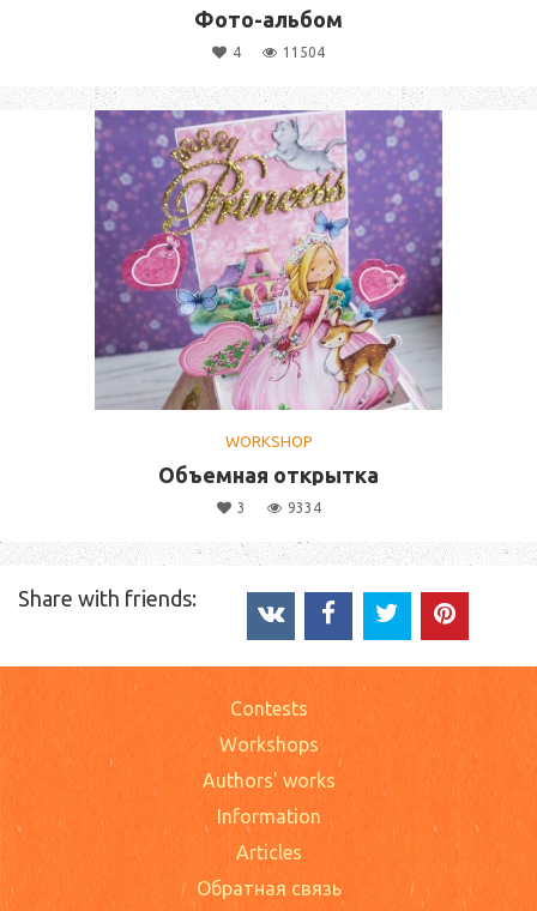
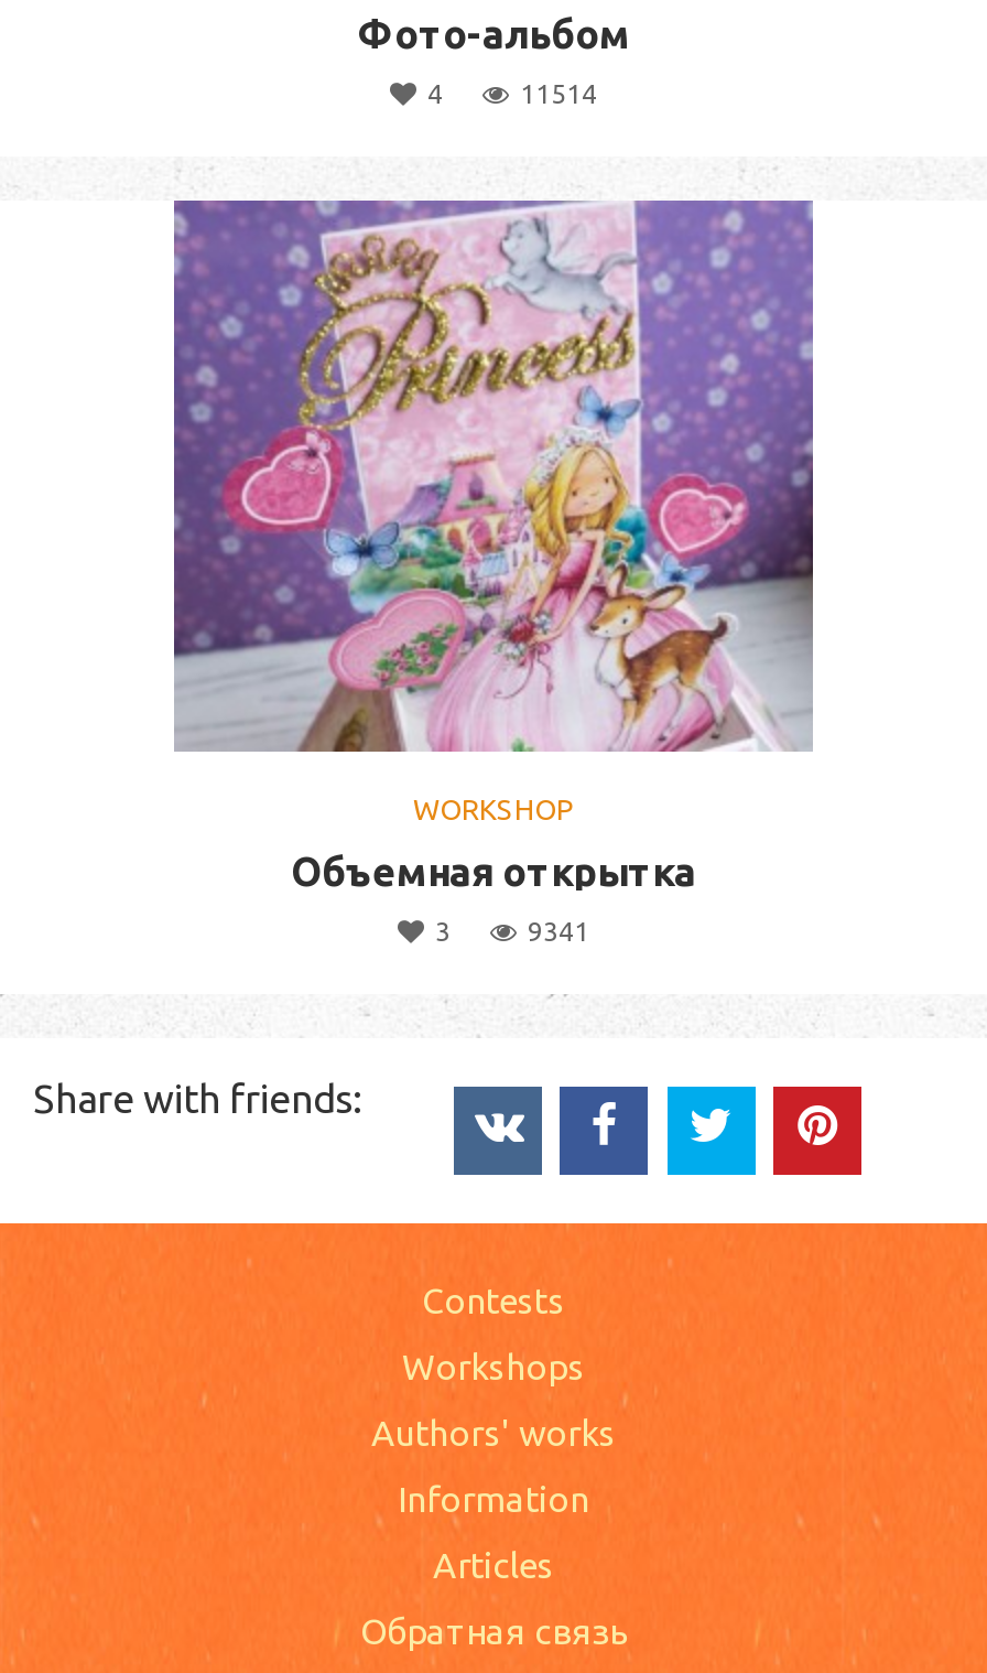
- 11504
+ 11514

- 9334
+ 9341
